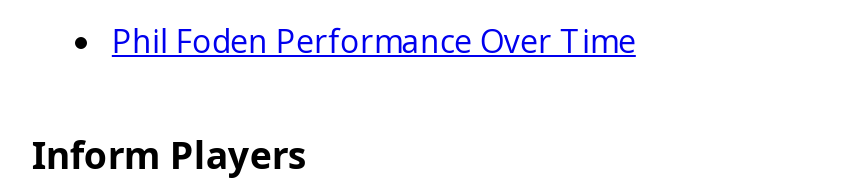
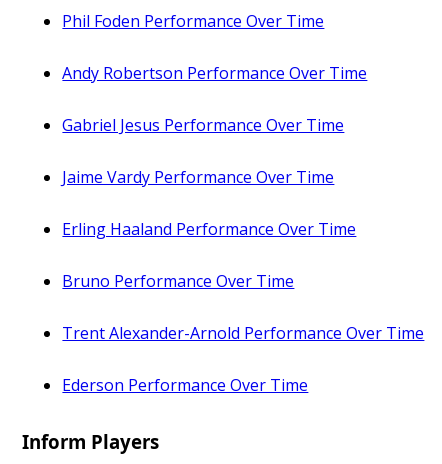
+ Andy Robertson Performance Over Time
+ Gabriel Jesus Performance Over Time
+ Jaime Vardy Performance Over Time
+ Erling Haaland Performance Over Time
+ Bruno Performance Over Time
+ Trent Alexander-Arnold Performance Over Time
+ Ederson Performance Over Time
